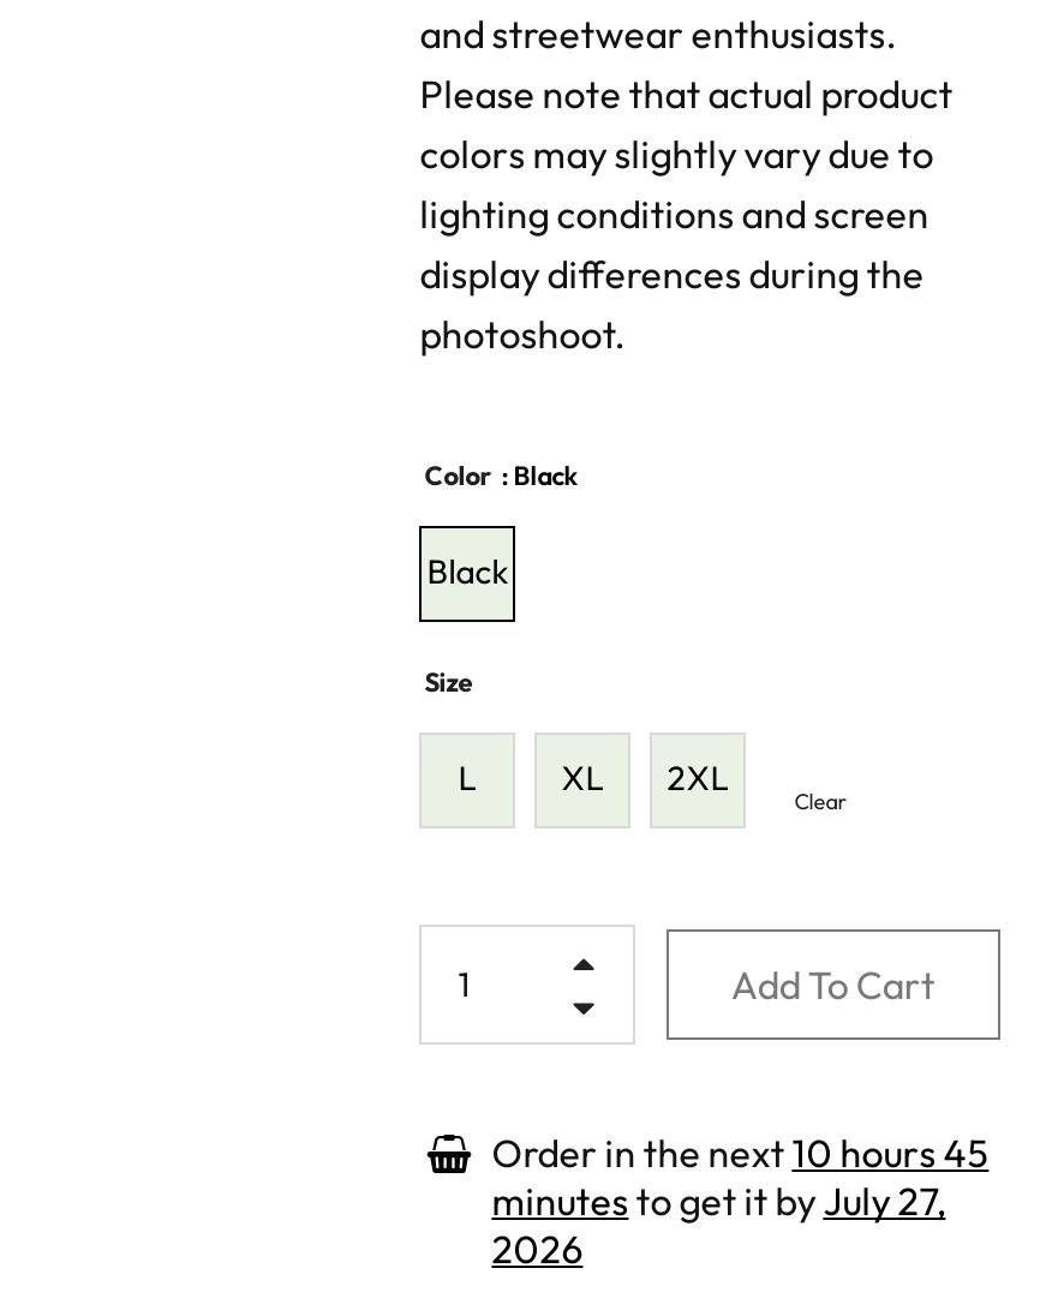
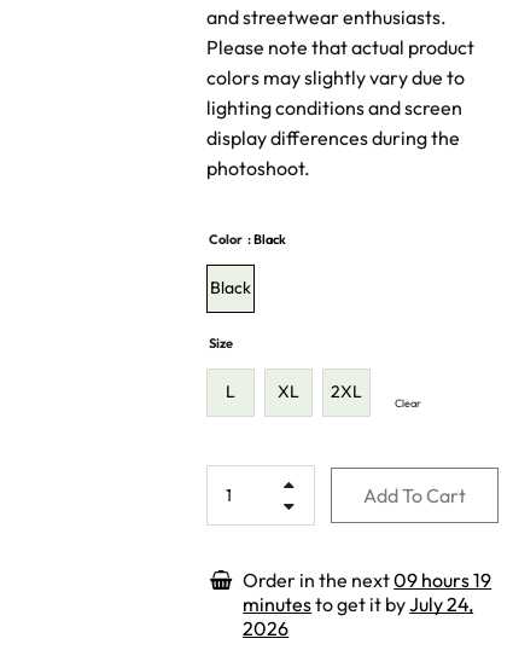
- Order in the next 10 hours 45
+ Order in the next 09 hours 19

- minutes to get it by July 27,
+ minutes to get it by July 24,
